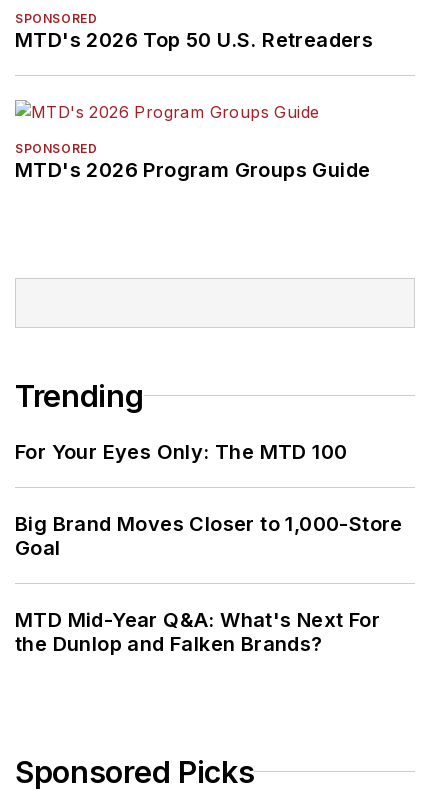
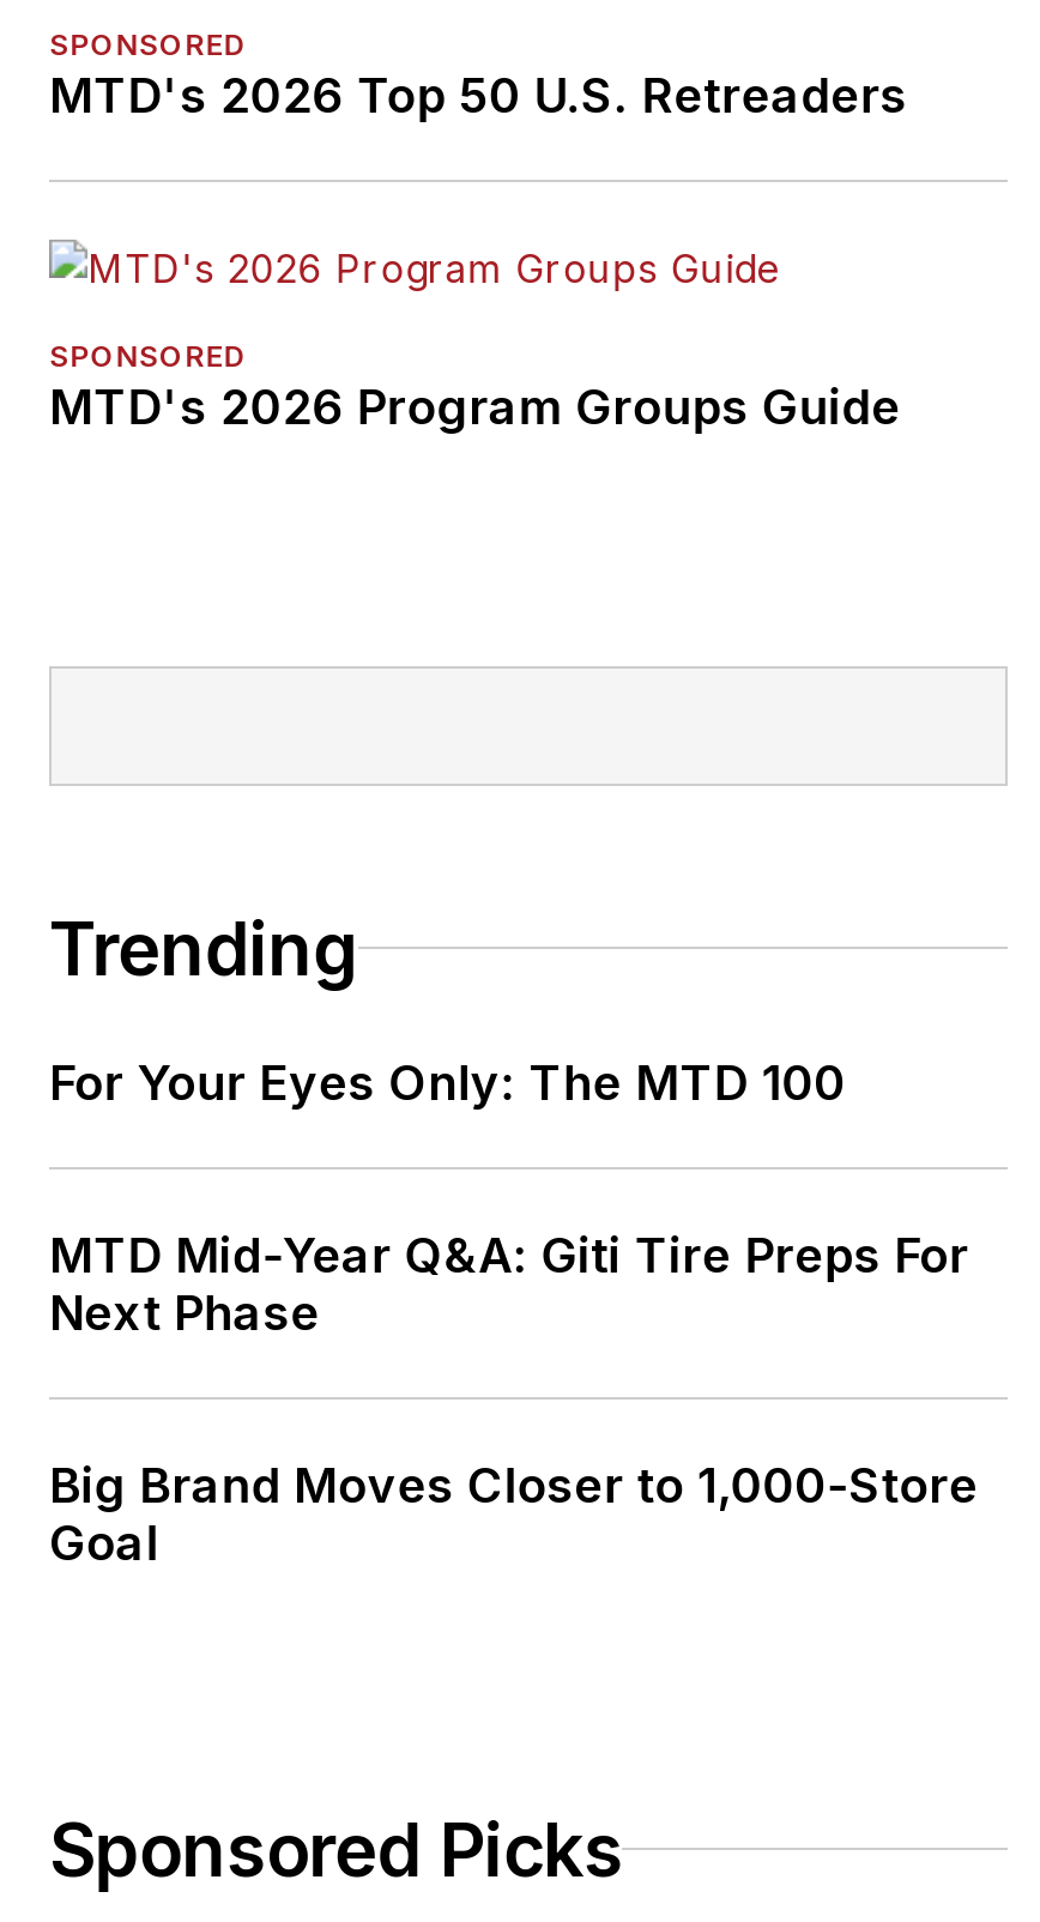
+ MTD Mid-Year Q&A: Giti Tire Preps For
+ Next Phase

moved down: Big Brand Moves Closer to 1,000-Store | Goal

- MTD Mid-Year Q&A: What's Next For
- the Dunlop and Falken Brands?
